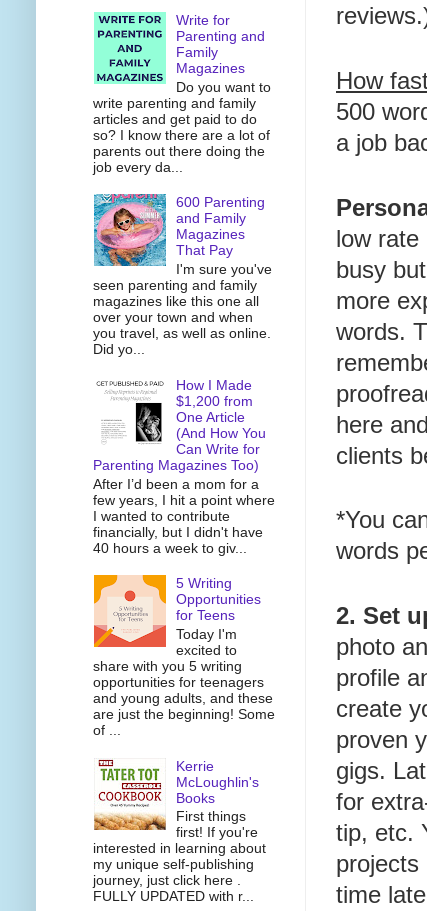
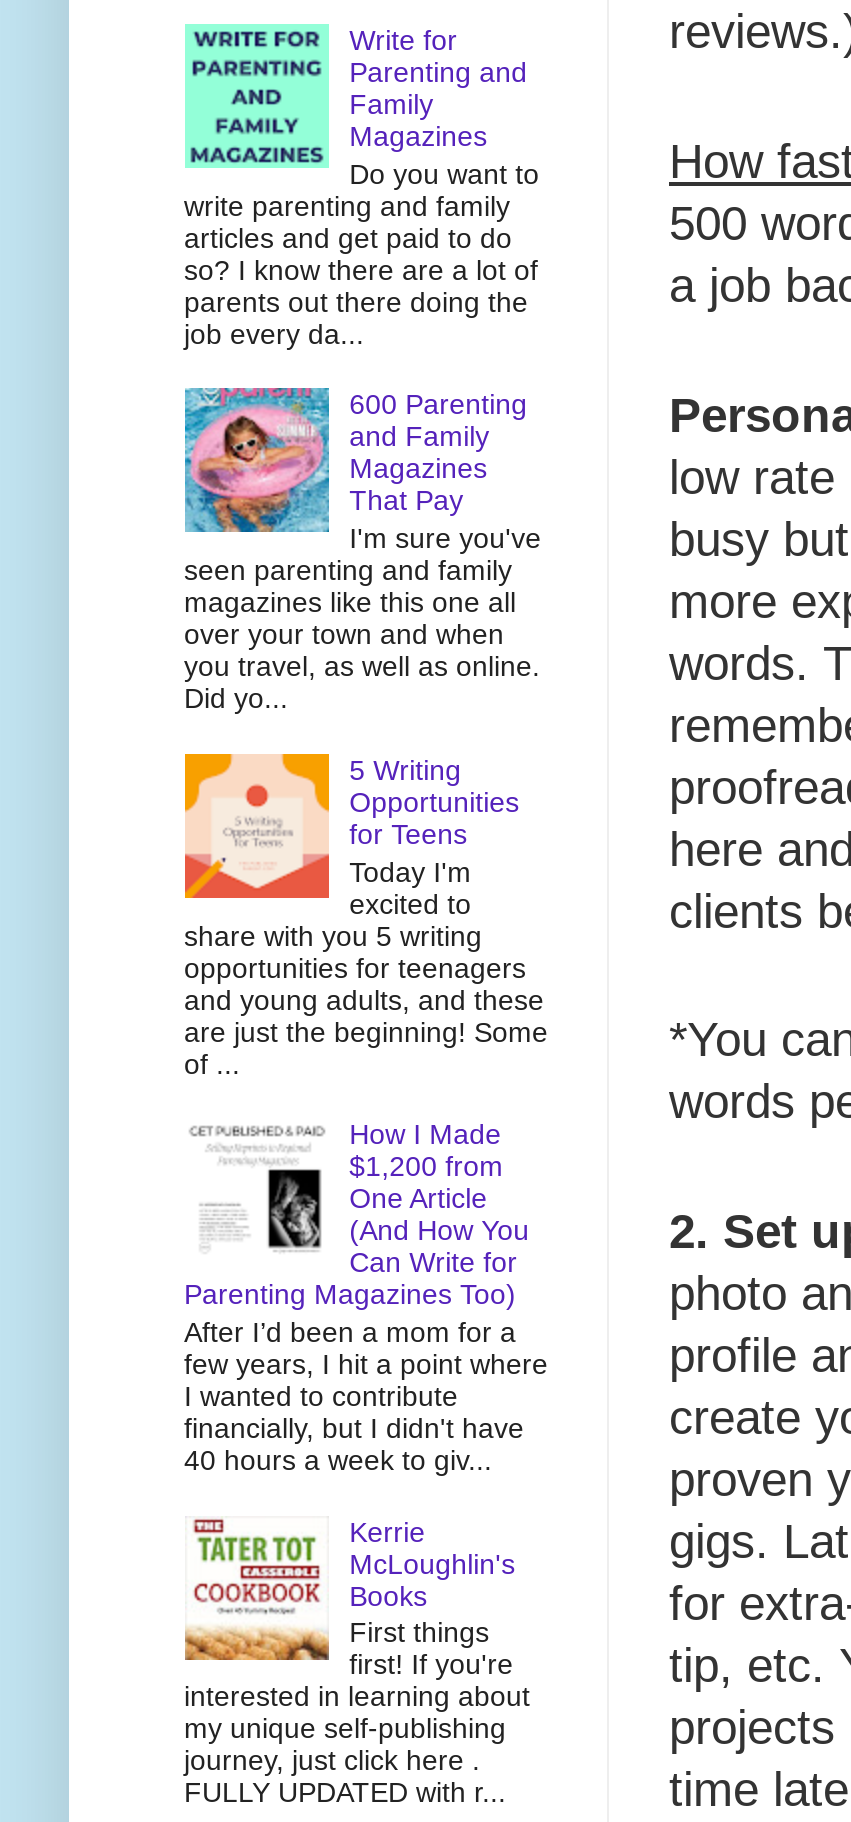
moved down: How I Made | $1,200 from | One Article | ... | financially, but I didn't have | 40 hours a week to giv...

moved up: [image] | 5 Writing | Opportunities | ... | are just the beginning! Some | of ...
